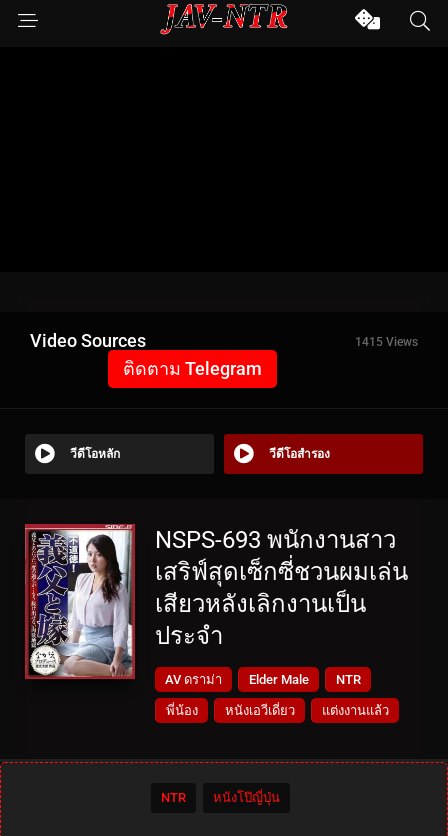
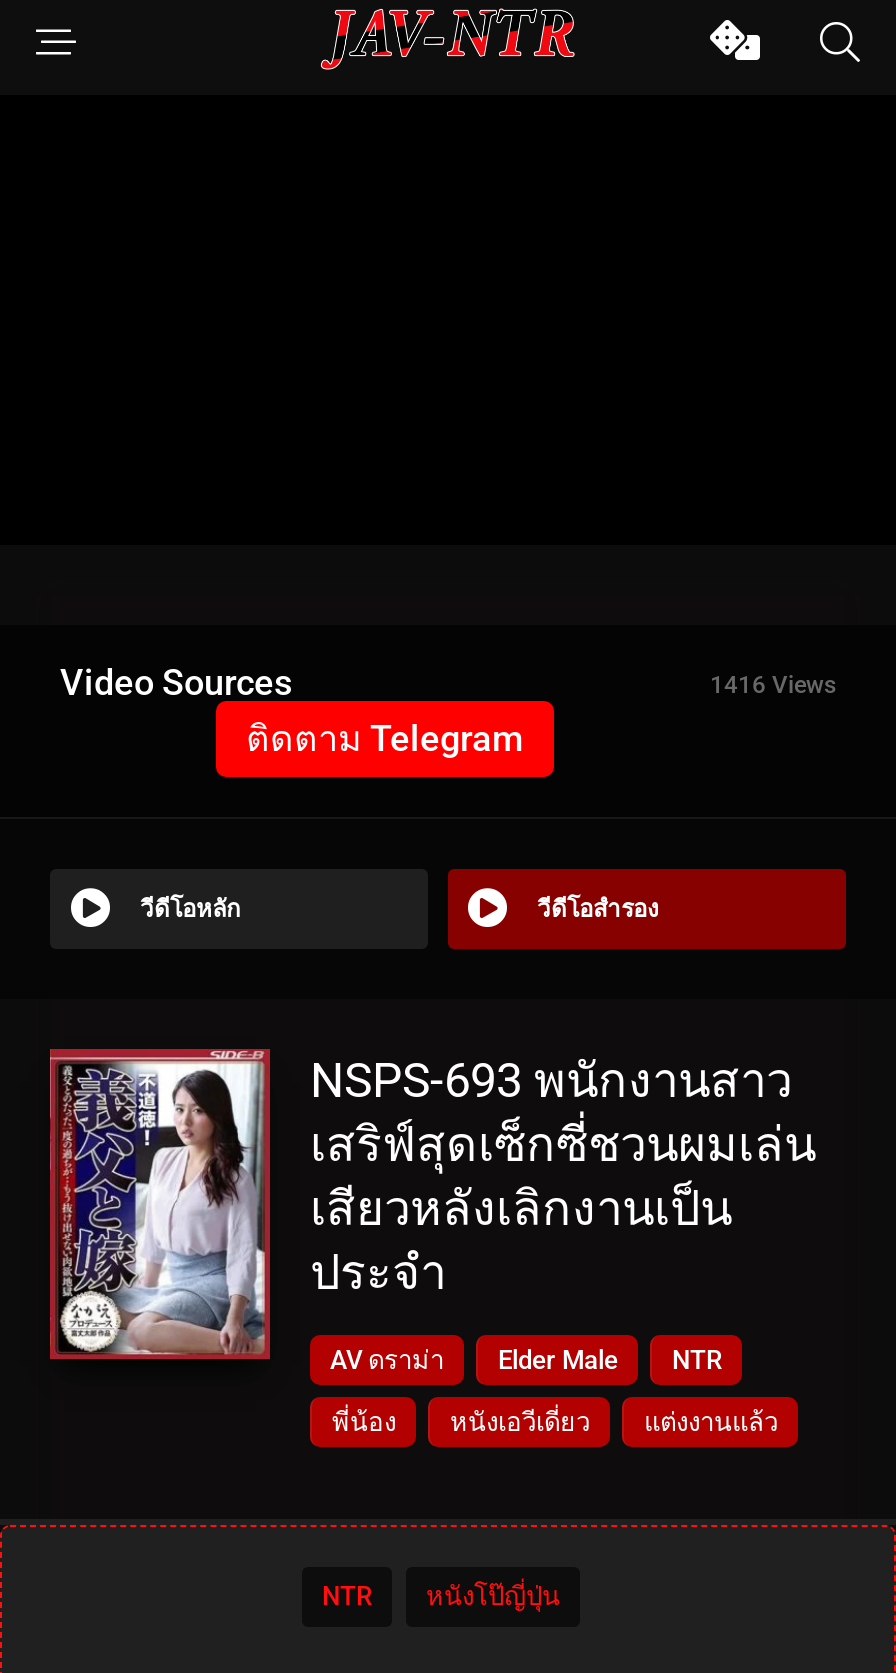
- 1415 Views
+ 1416 Views
